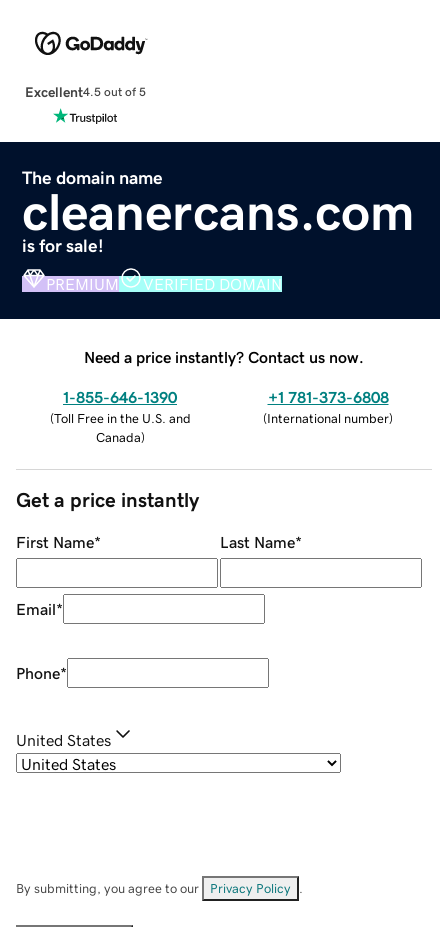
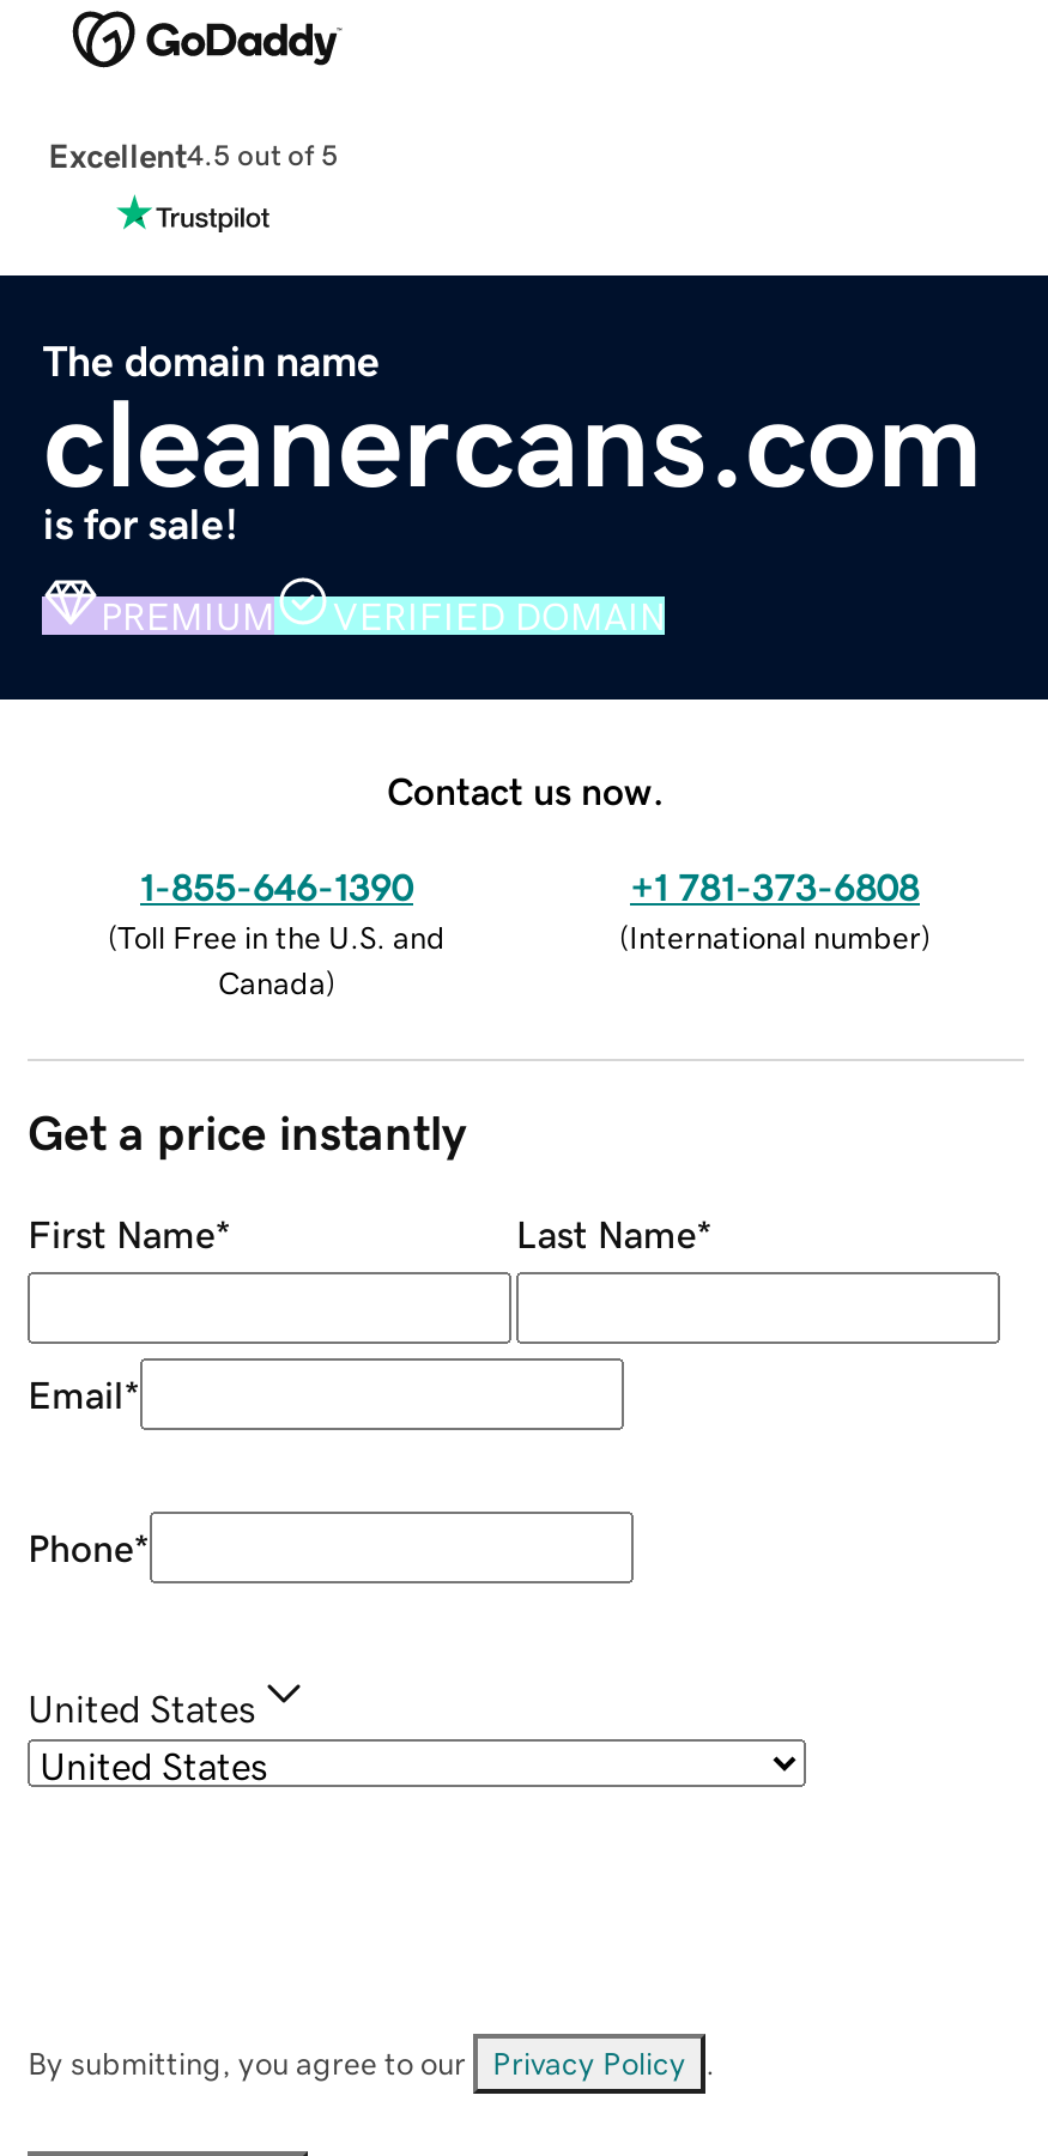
- Need a price instantly? Contact us now.
+ Contact us now.
